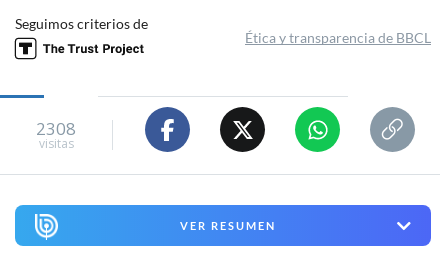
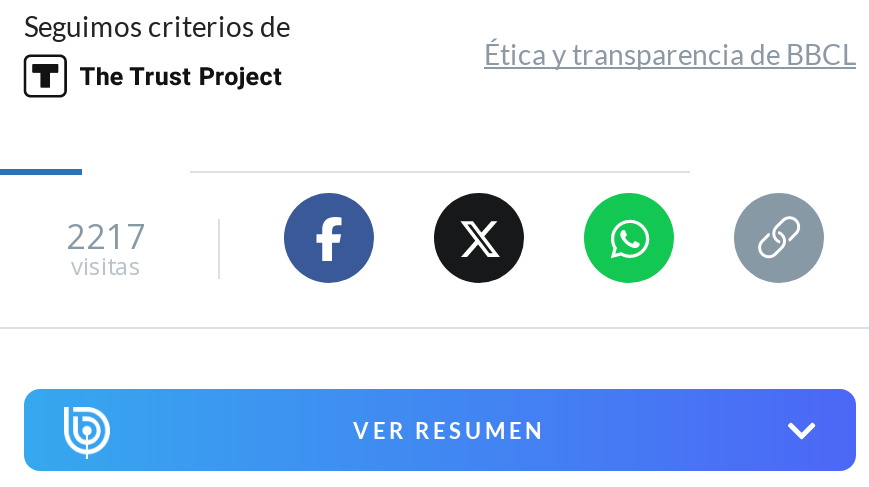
- 2308
+ 2217
